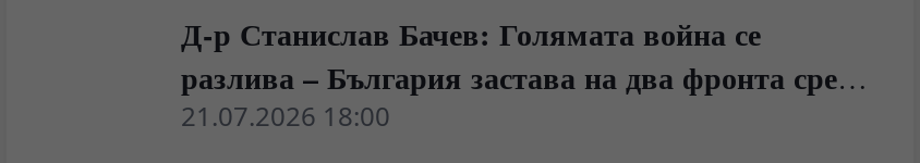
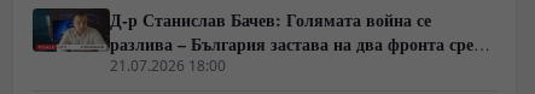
+ [image]
